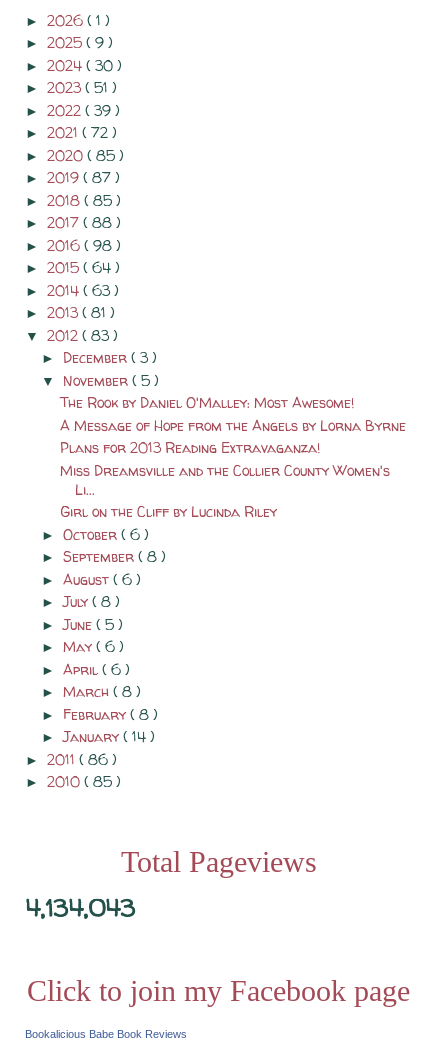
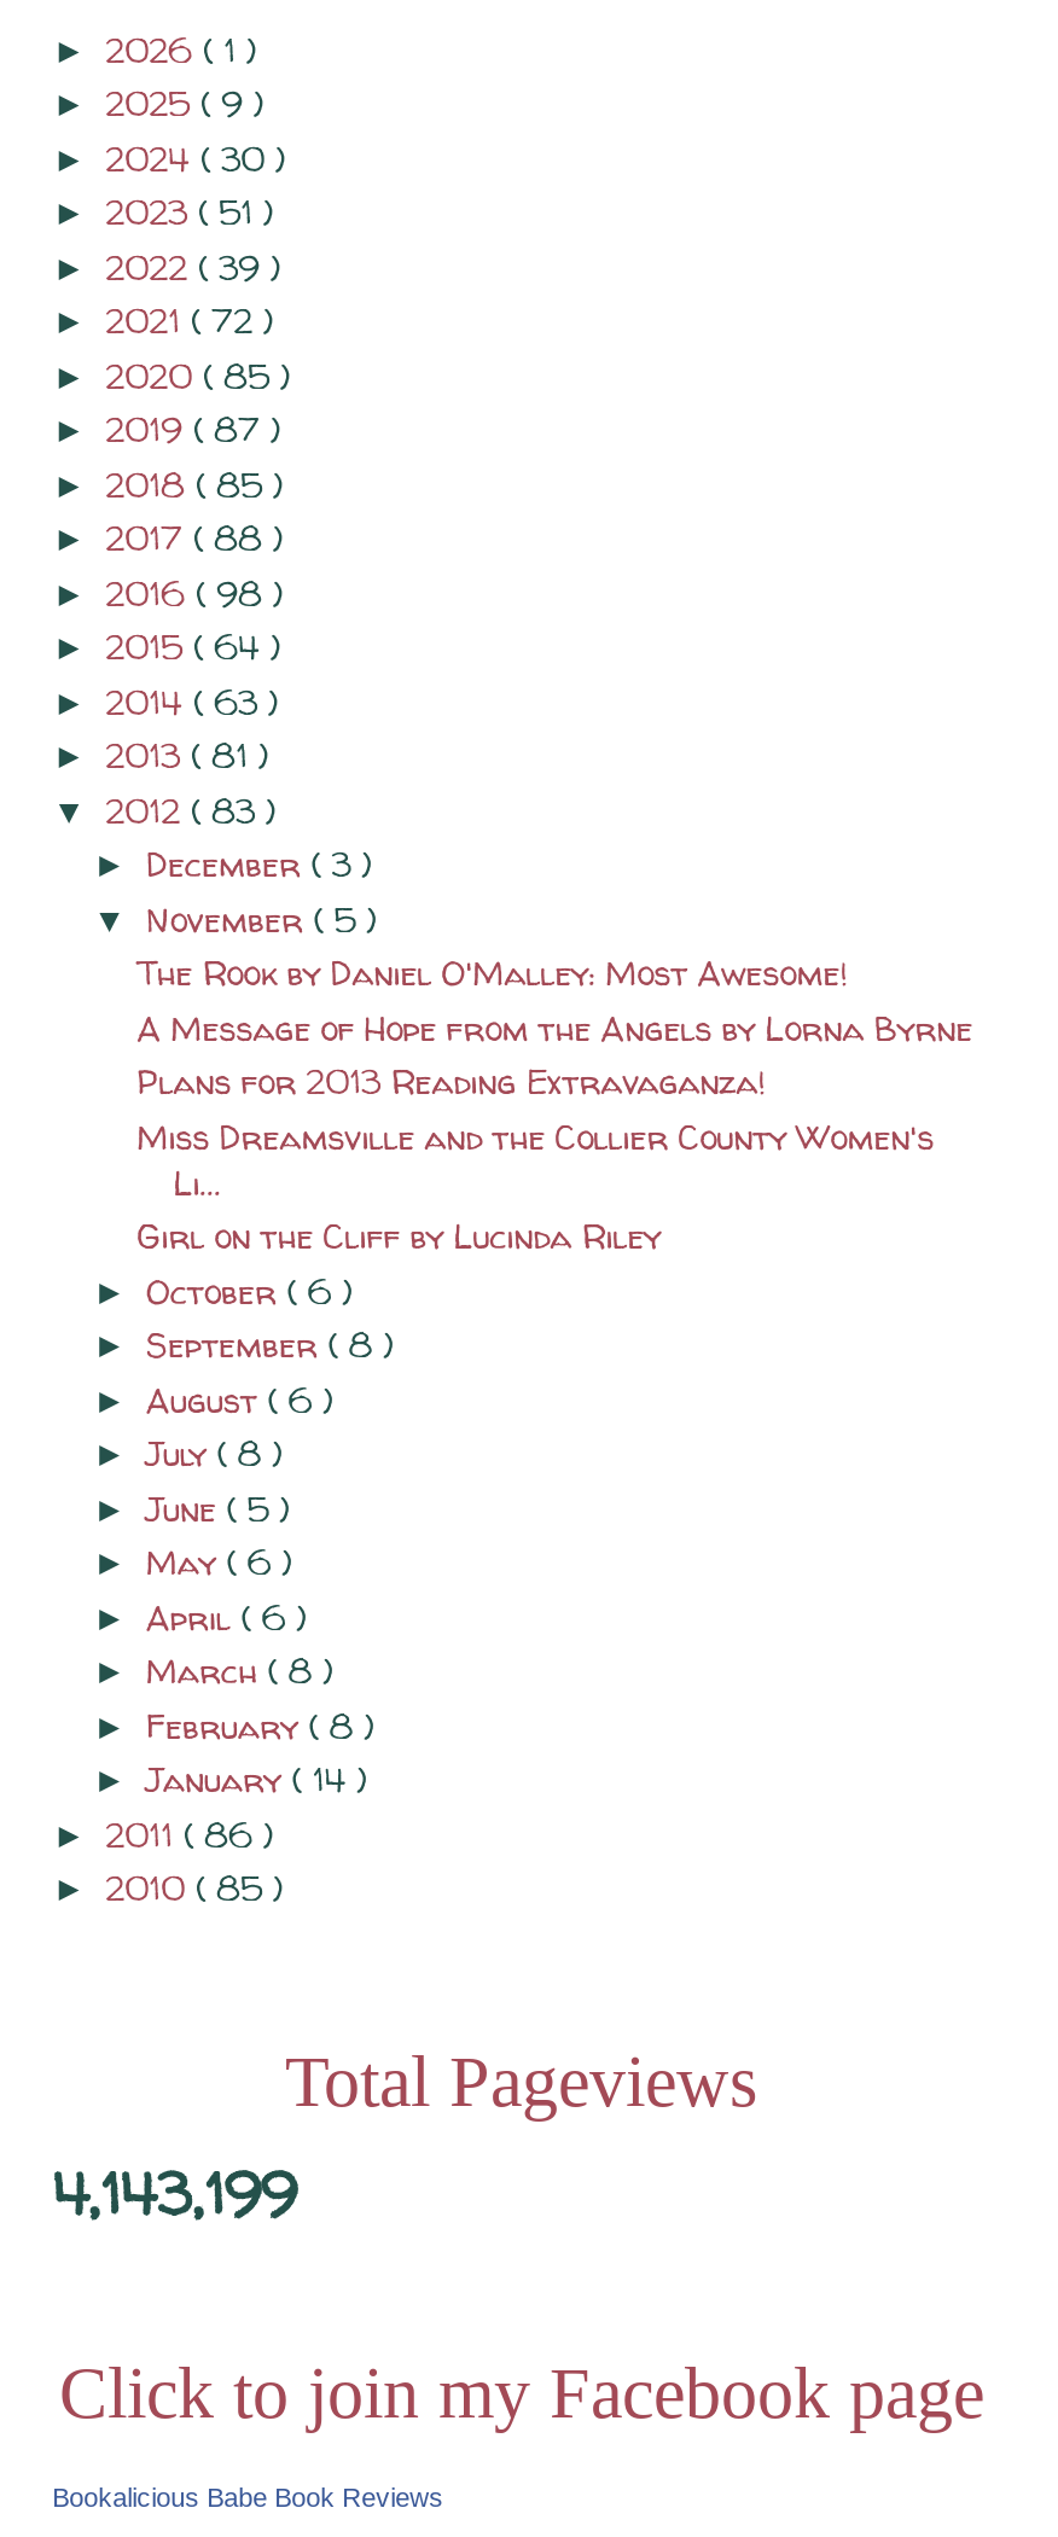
- 4,134,043
+ 4,143,199
